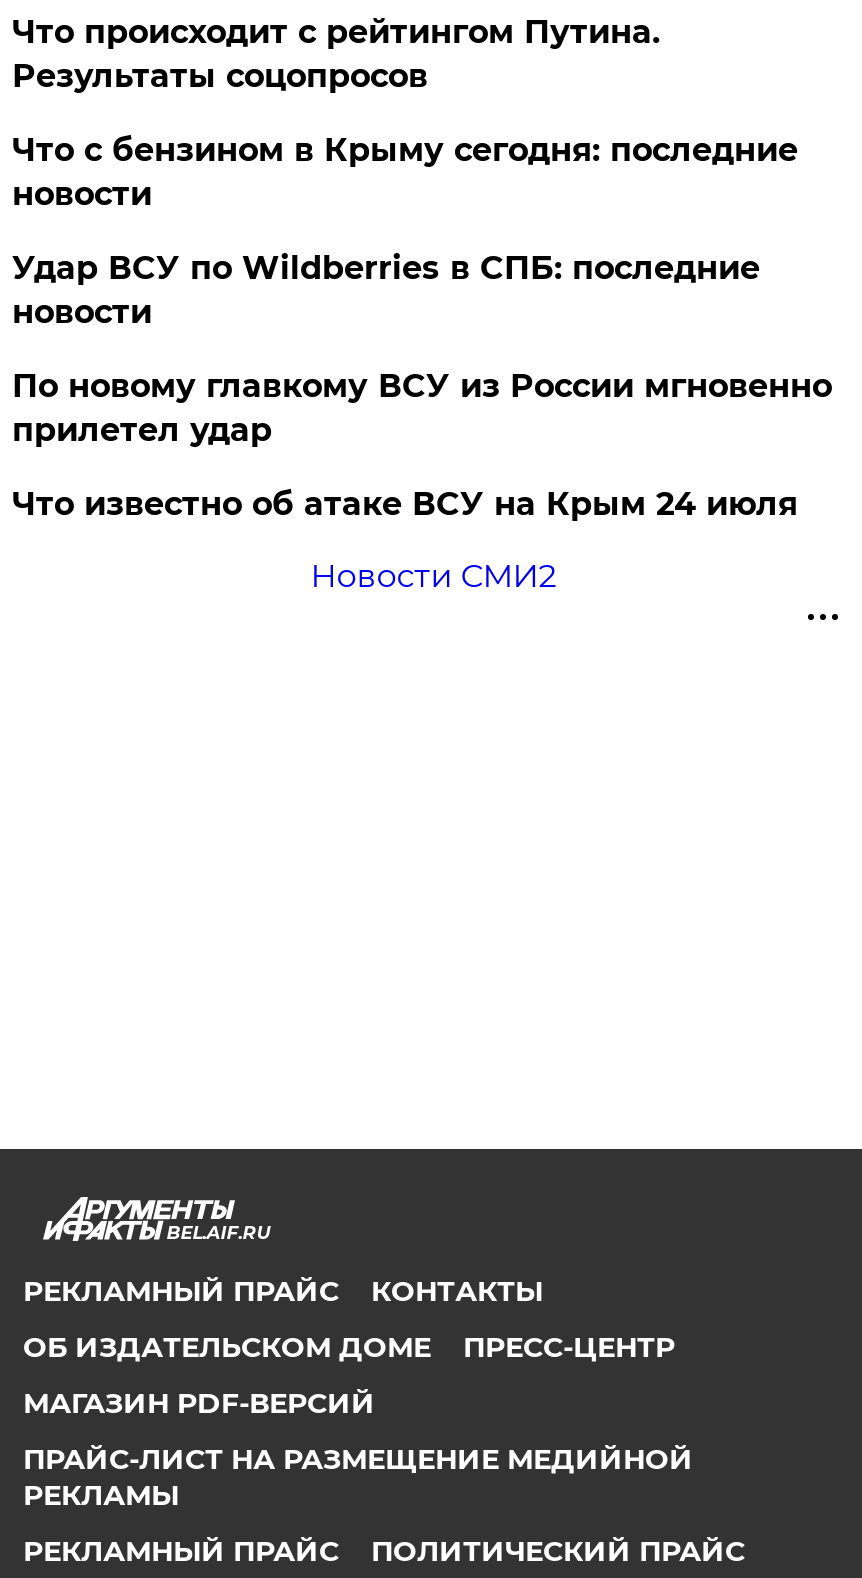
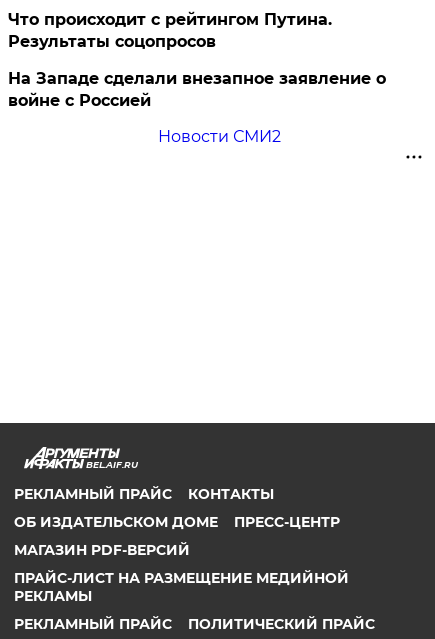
- Что с бензином в Крыму сегодня: последние
- новости
- Удар ВСУ по Wildberries в СПБ: последние
- новости
- По новому главкому ВСУ из России мгновенно
- прилетел удар
- Что известно об атаке ВСУ на Крым 24 июля
+ На Западе сделали внезапное заявление о
+ войне с Россией
